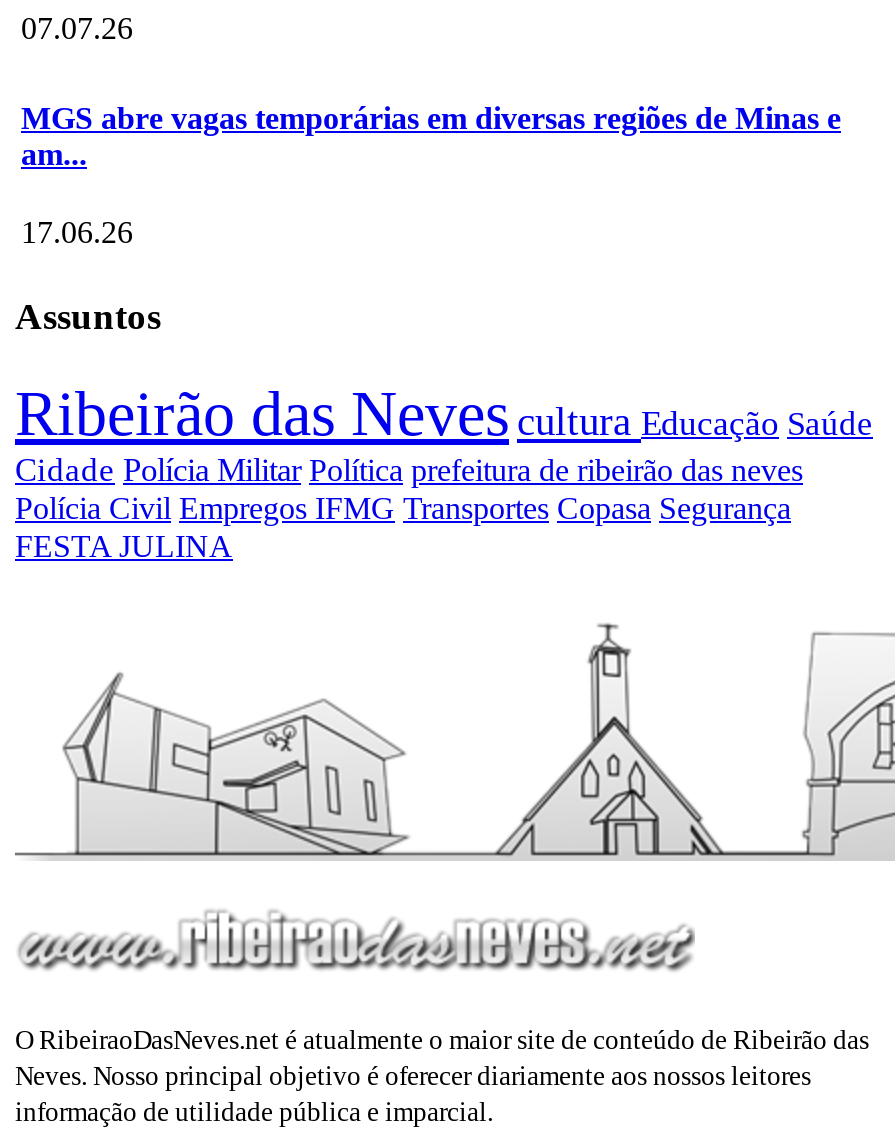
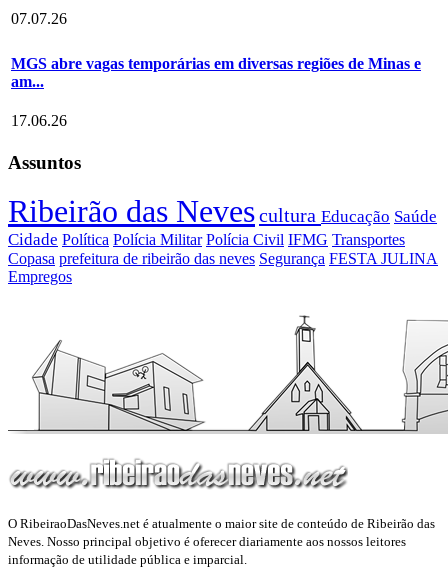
- Cidade Polícia Militar Política prefeitura de ribeirão das neves
- Polícia Civil Empregos IFMG Transportes Copasa Segurança
- FESTA JULINA
+ Cidade Política Polícia Militar Polícia Civil IFMG Transportes
+ Copasa prefeitura de ribeirão das neves Segurança FESTA JULINA
+ Empregos
